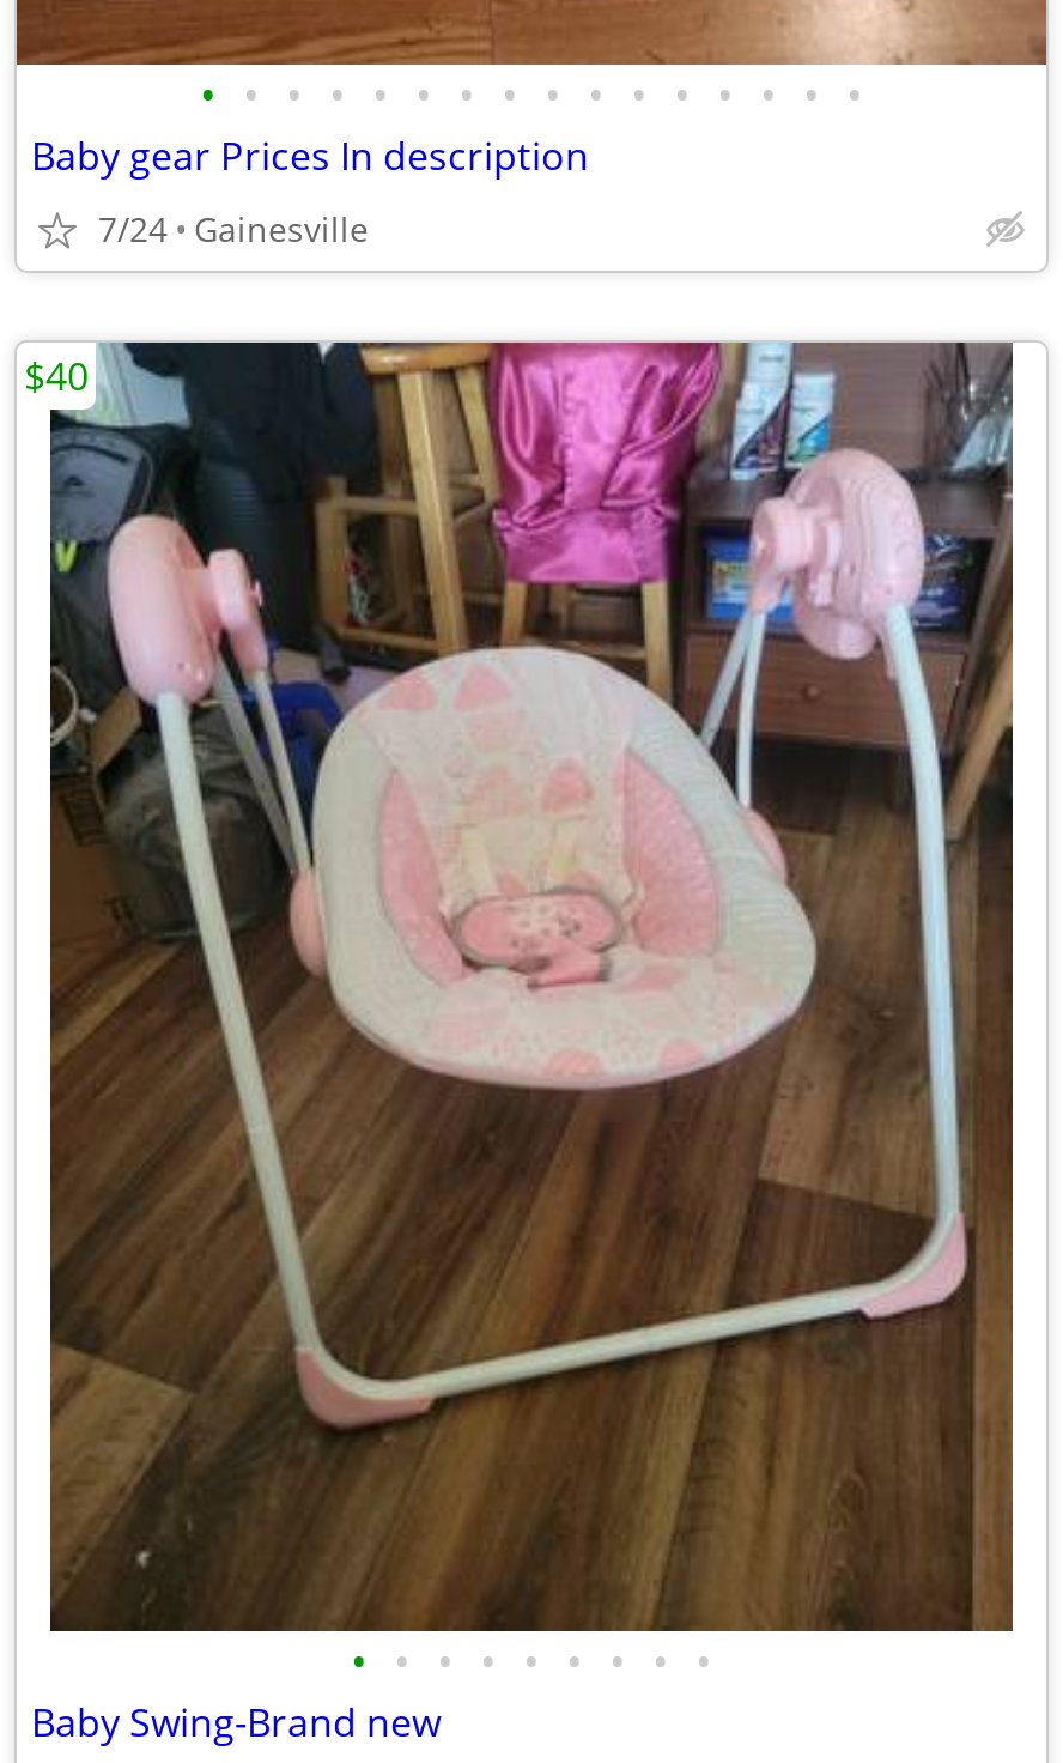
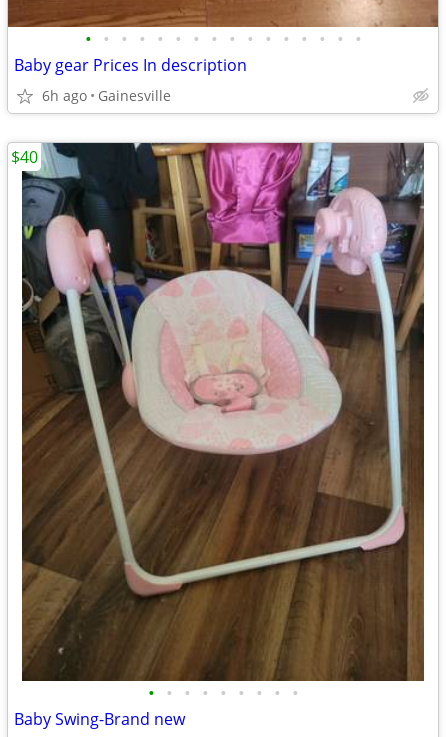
- 7/24 Gainesville
+ 6h ago Gainesville
